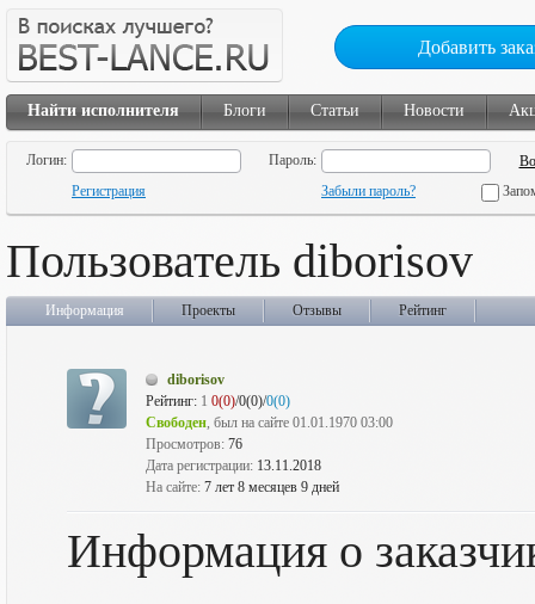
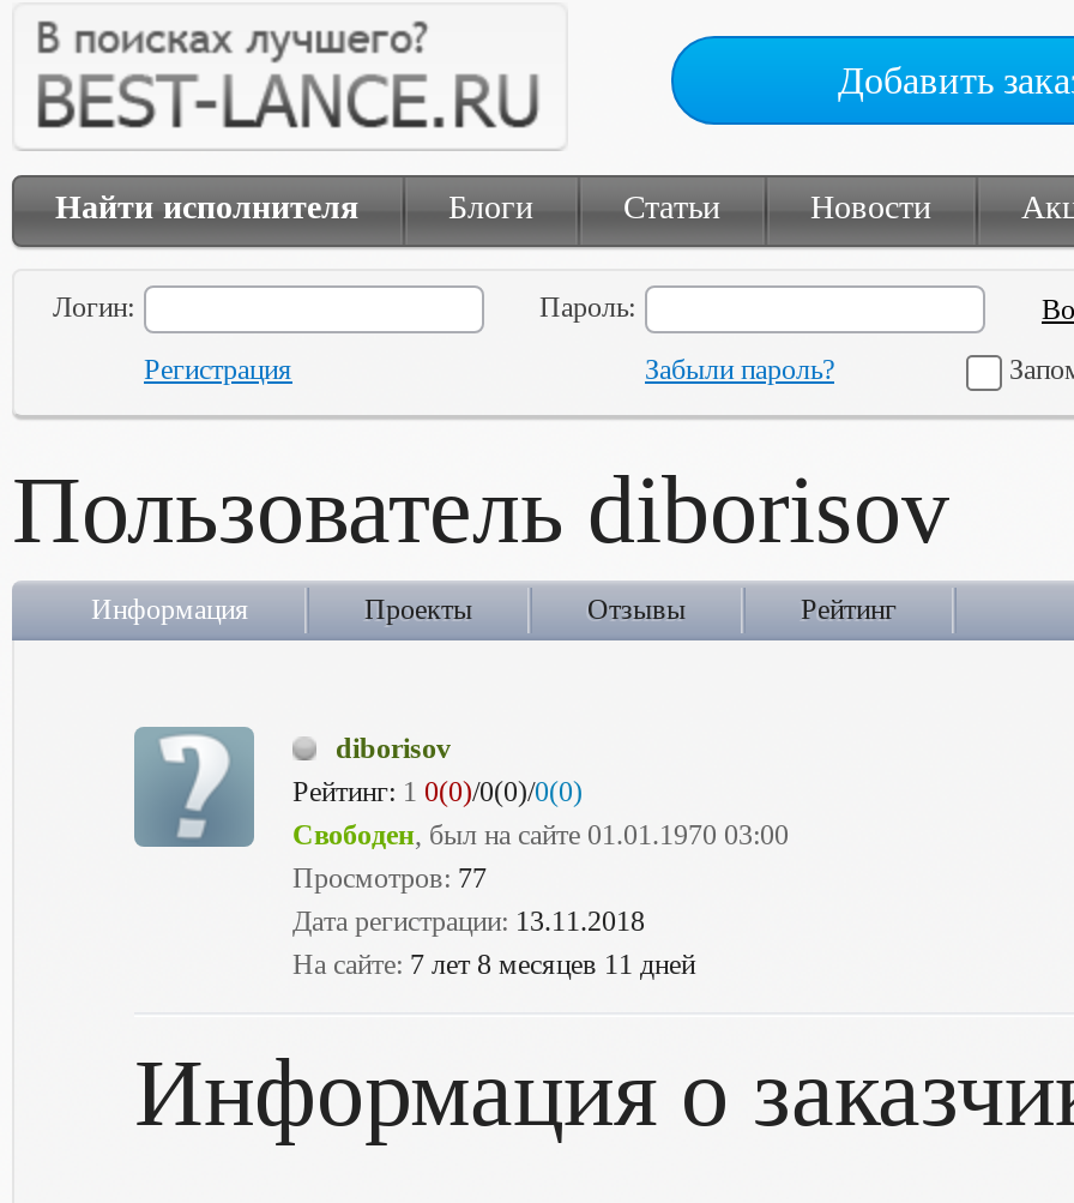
- Просмотров: 76
+ Просмотров: 77

- На сайте: 7 лет 8 месяцев 9 дней
+ На сайте: 7 лет 8 месяцев 11 дней
